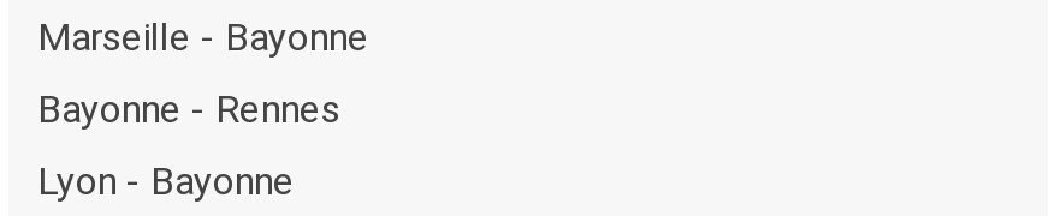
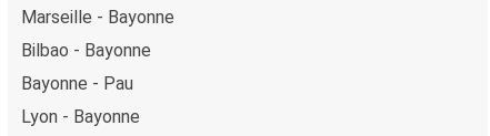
- Bayonne - Rennes
+ Bilbao - Bayonne
+ Bayonne - Pau
